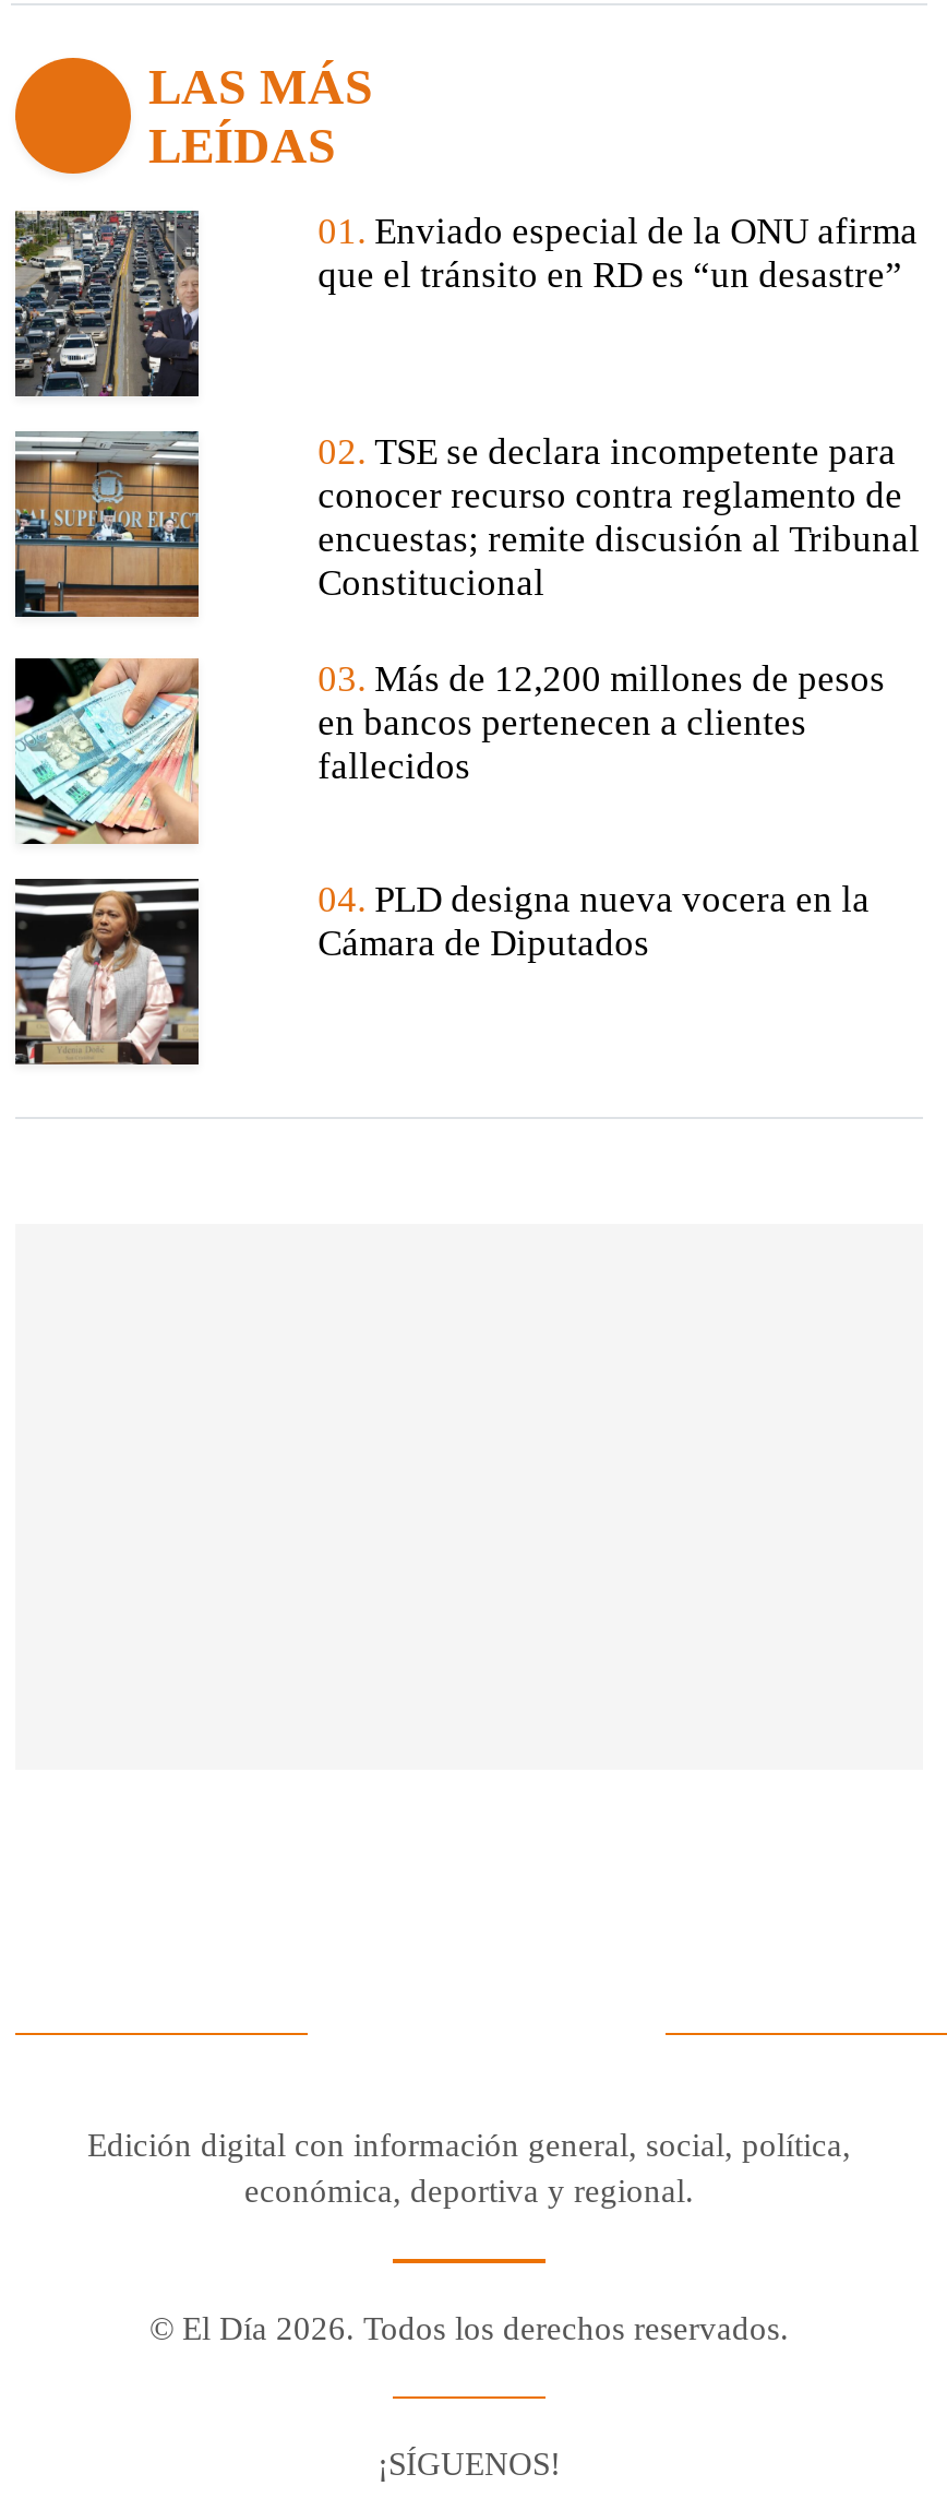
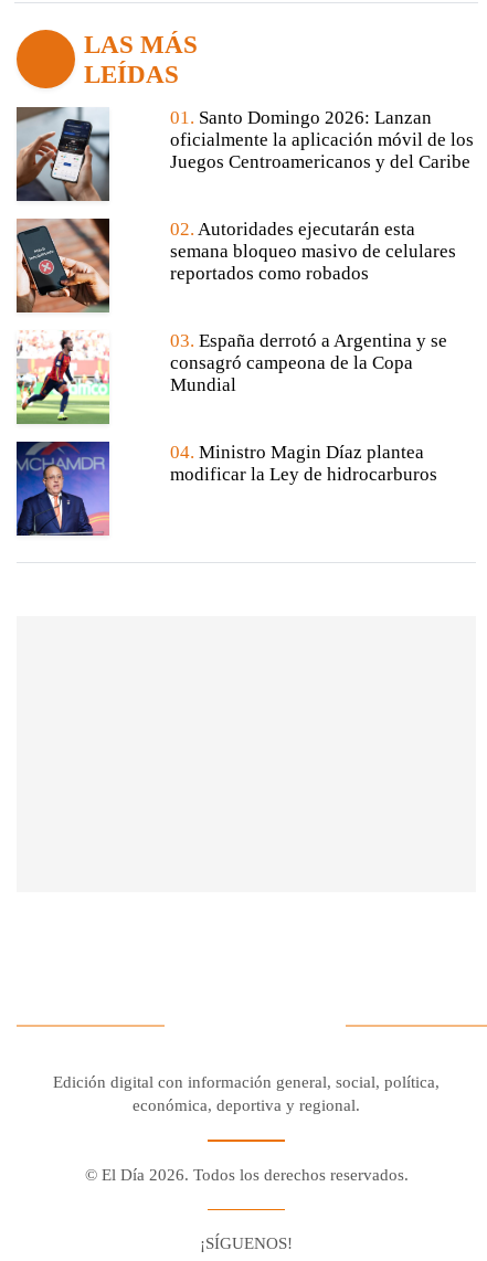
- [image]
+ [image]

- 01. Enviado especial de la ONU afirma
- que el tránsito en RD es “un desastre”
+ 01. Santo Domingo 2026: Lanzan
+ oficialmente la aplicación móvil de los
+ Juegos Centroamericanos y del Caribe

- [image]
+ [image]

- 02. TSE se declara incompetente para
- conocer recurso contra reglamento de
- encuestas; remite discusión al Tribunal
- Constitucional
+ 02. Autoridades ejecutarán esta
+ semana bloqueo masivo de celulares
+ reportados como robados

- [image]
+ [image]

- 03. Más de 12,200 millones de pesos
- en bancos pertenecen a clientes
- fallecidos
+ 03. España derrotó a Argentina y se
+ consagró campeona de la Copa
+ Mundial

- [image]
+ [image]

- 04. PLD designa nueva vocera en la
- Cámara de Diputados
+ 04. Ministro Magin Díaz plantea
+ modificar la Ley de hidrocarburos
